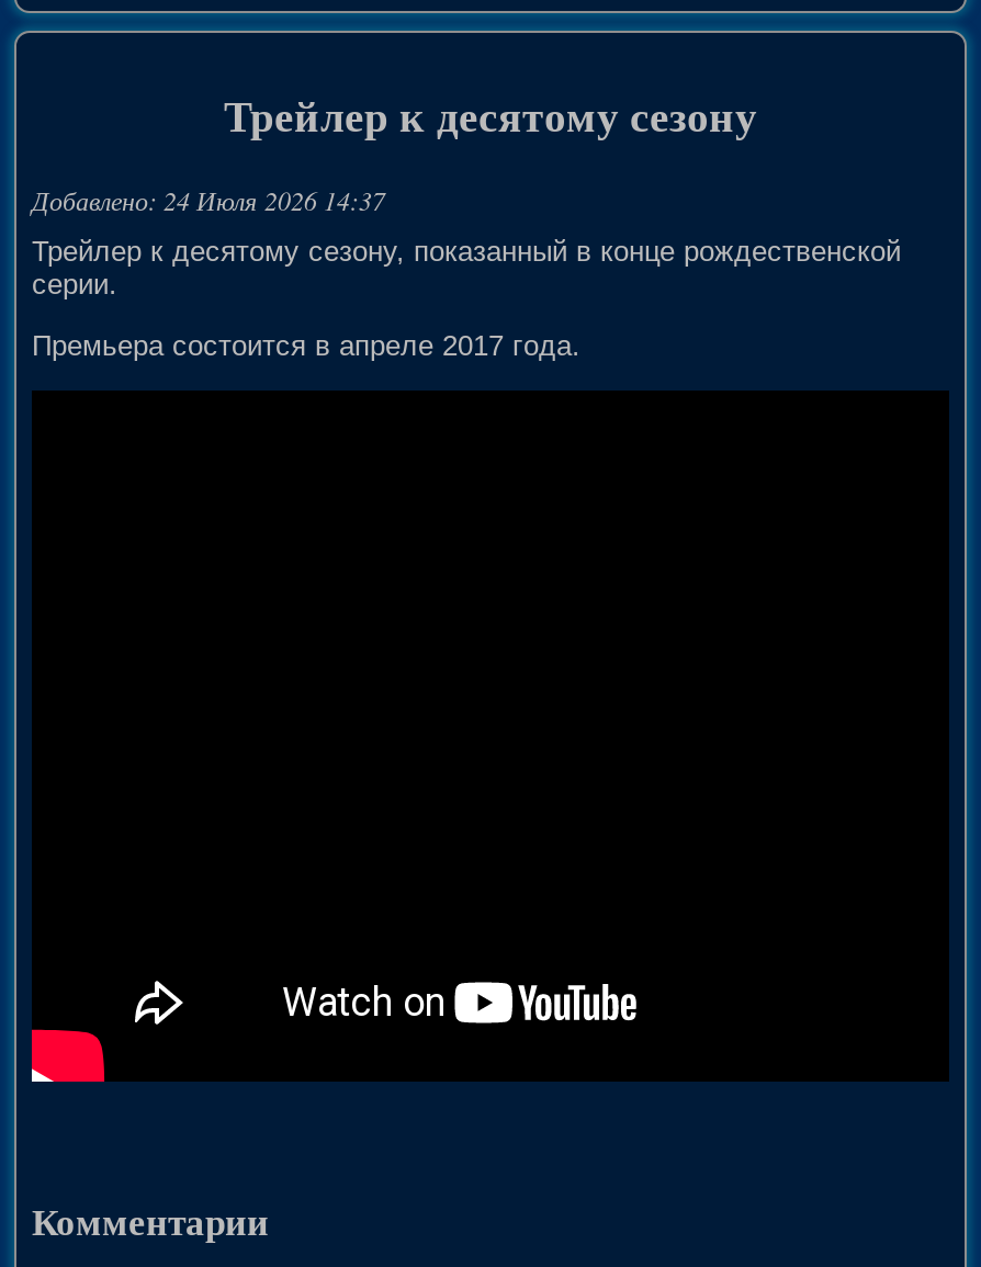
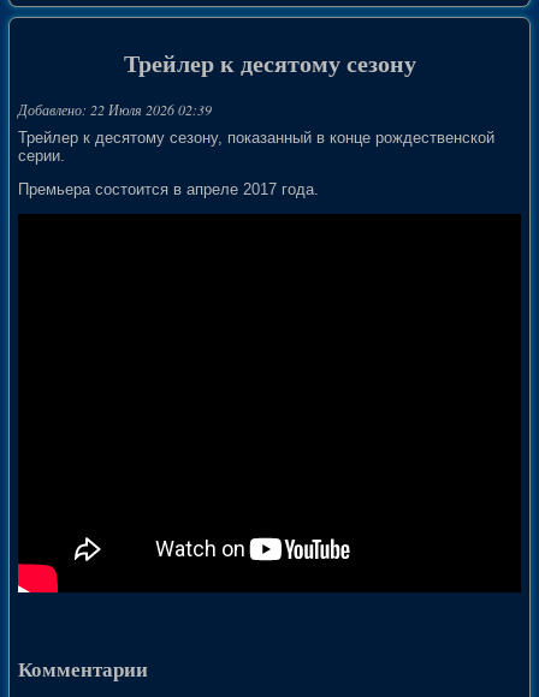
- Добавлено: 24 Июля 2026 14:37
+ Добавлено: 22 Июля 2026 02:39
